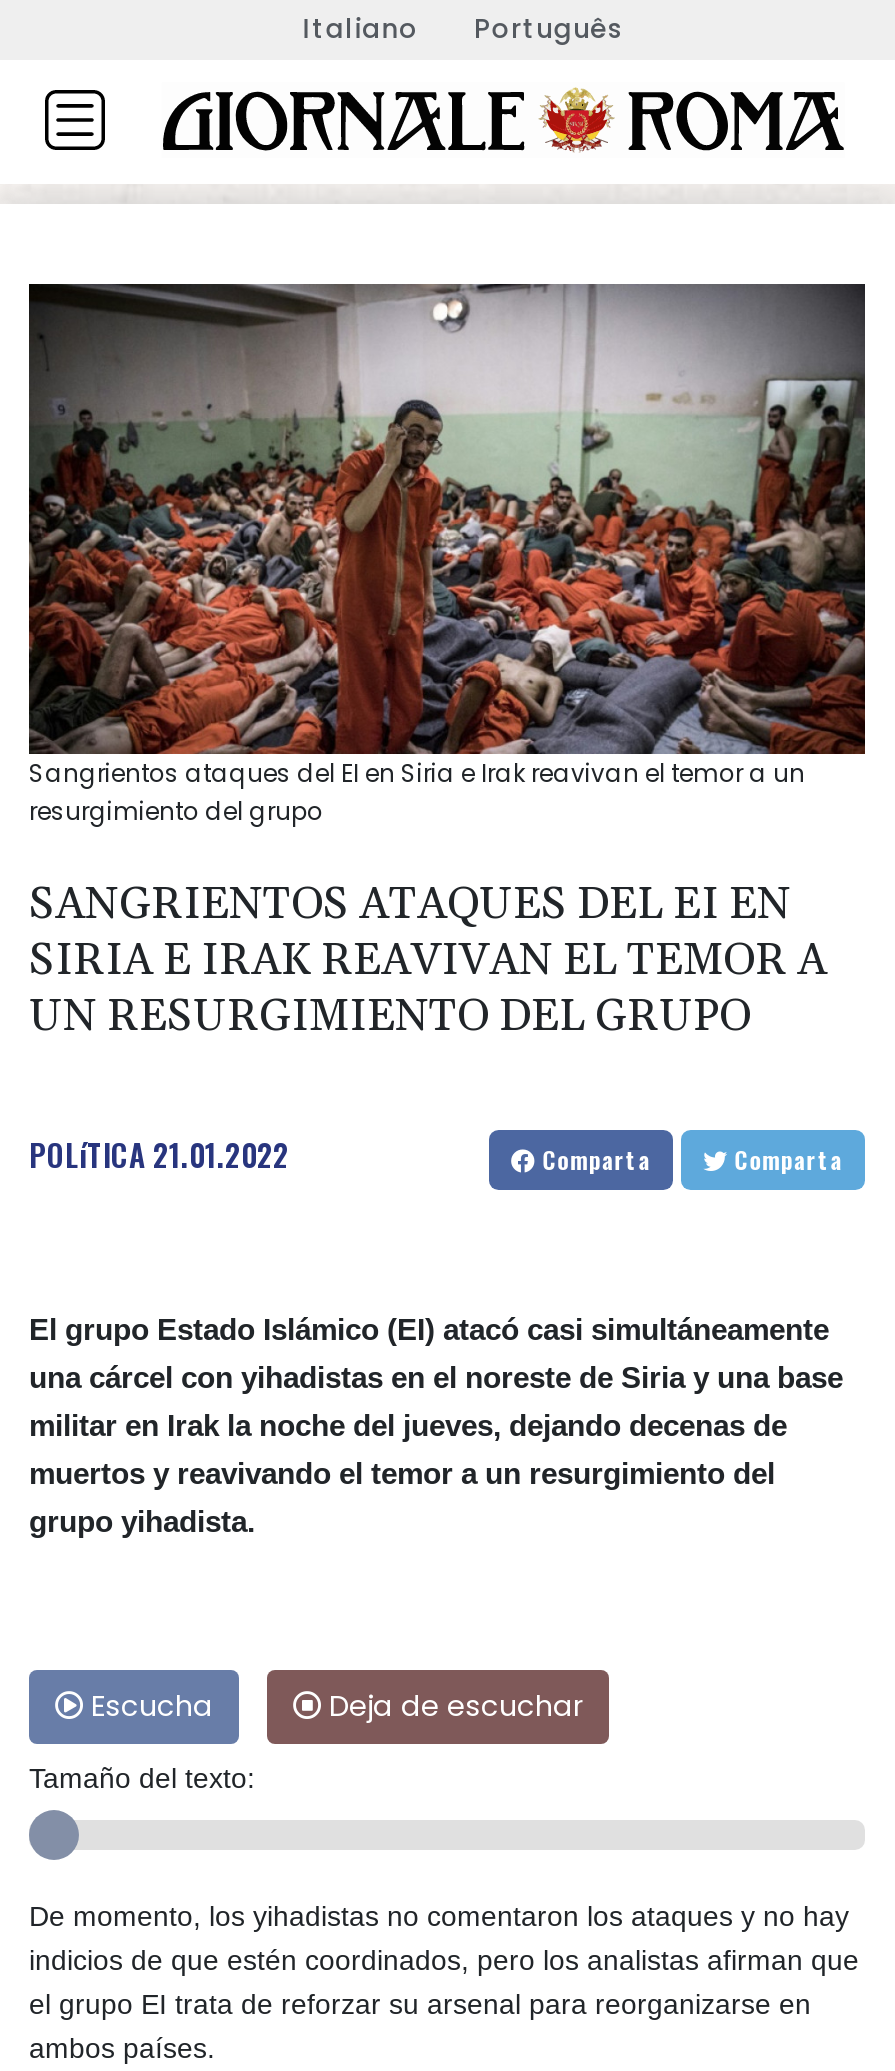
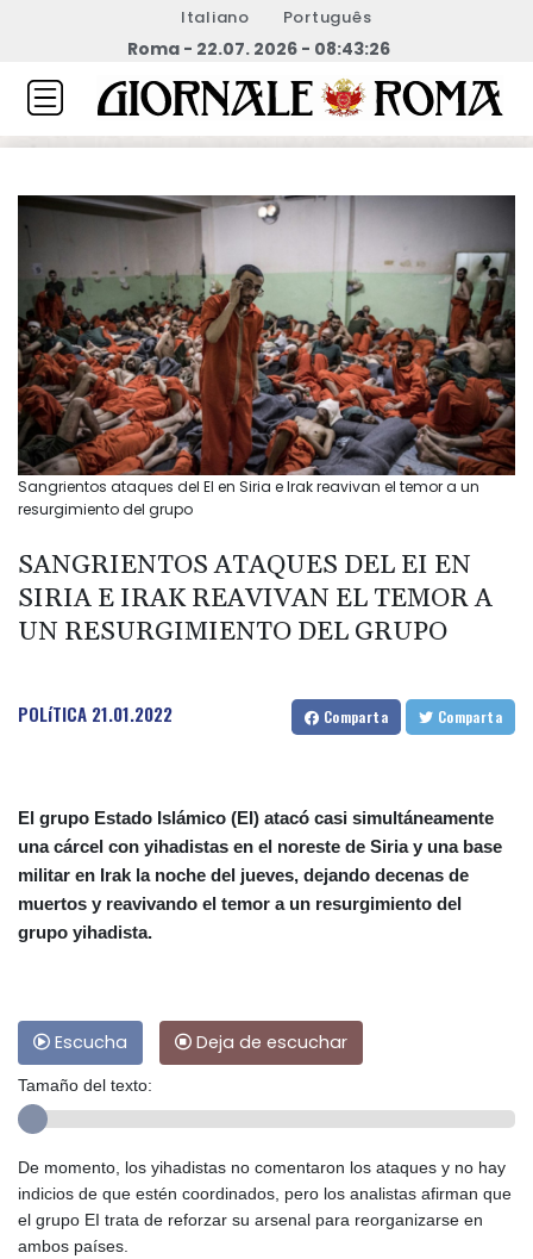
+ Roma - 22.07. 2026 - 08:43:26
